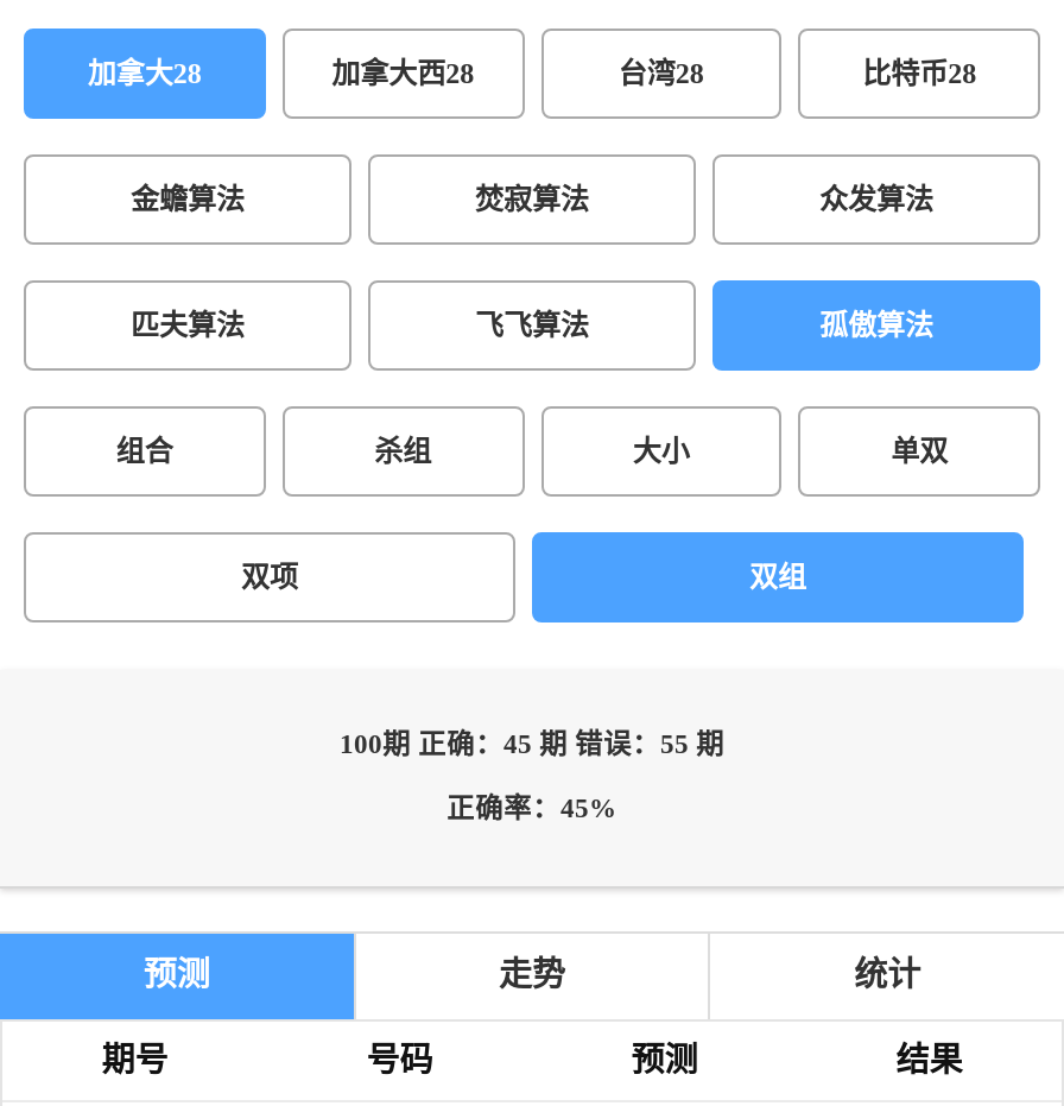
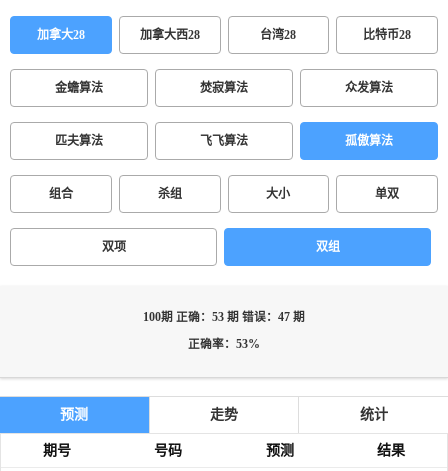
- 100期 正确：45 期 错误：55 期
+ 100期 正确：53 期 错误：47 期

- 正确率：45%
+ 正确率：53%
